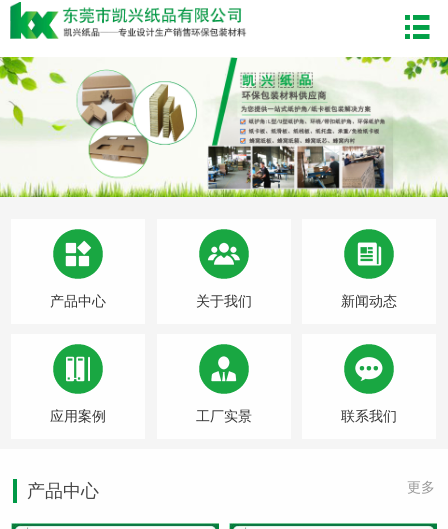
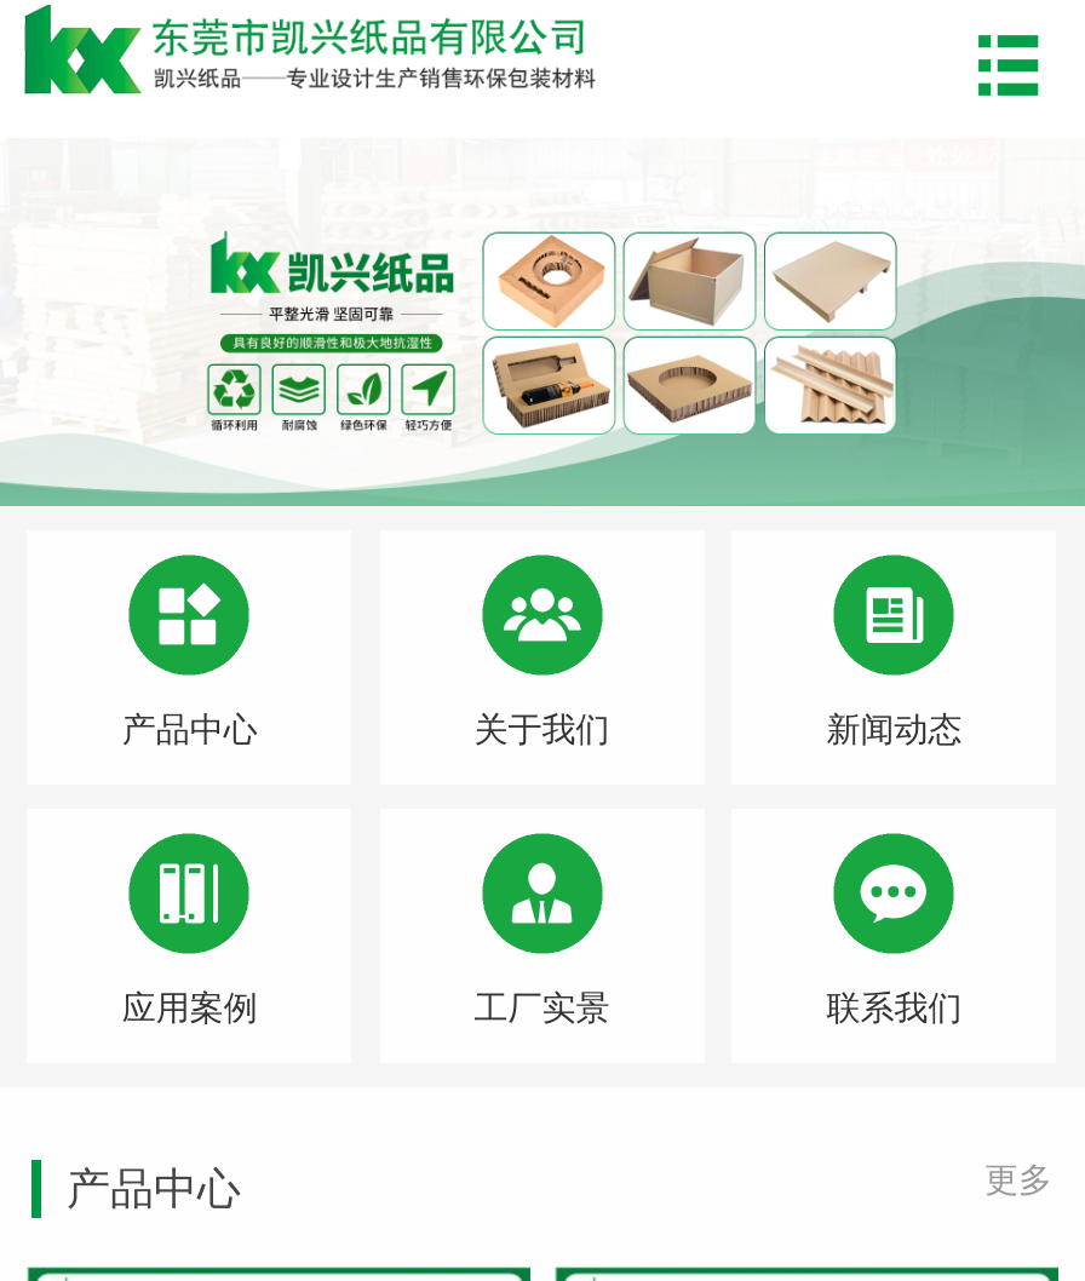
- [image]
+ [image]
